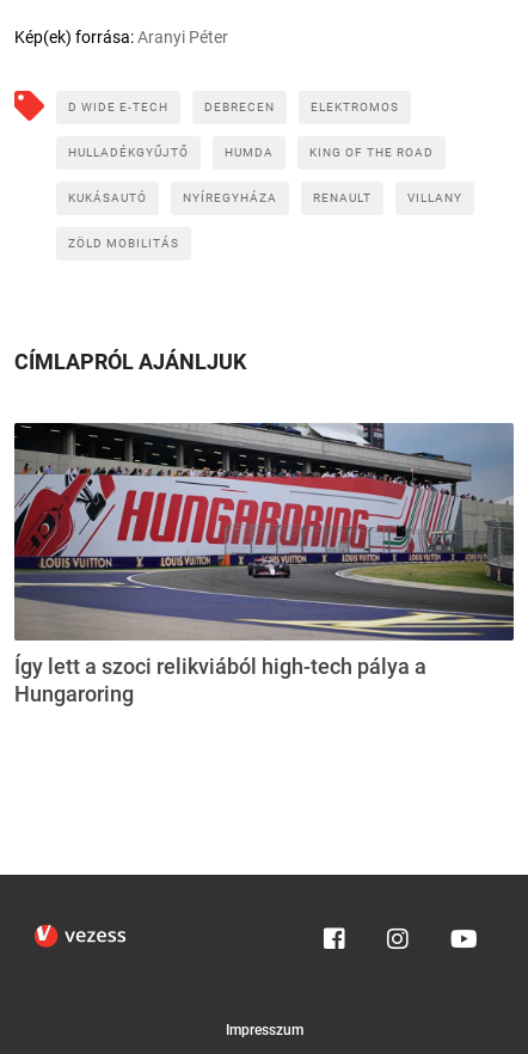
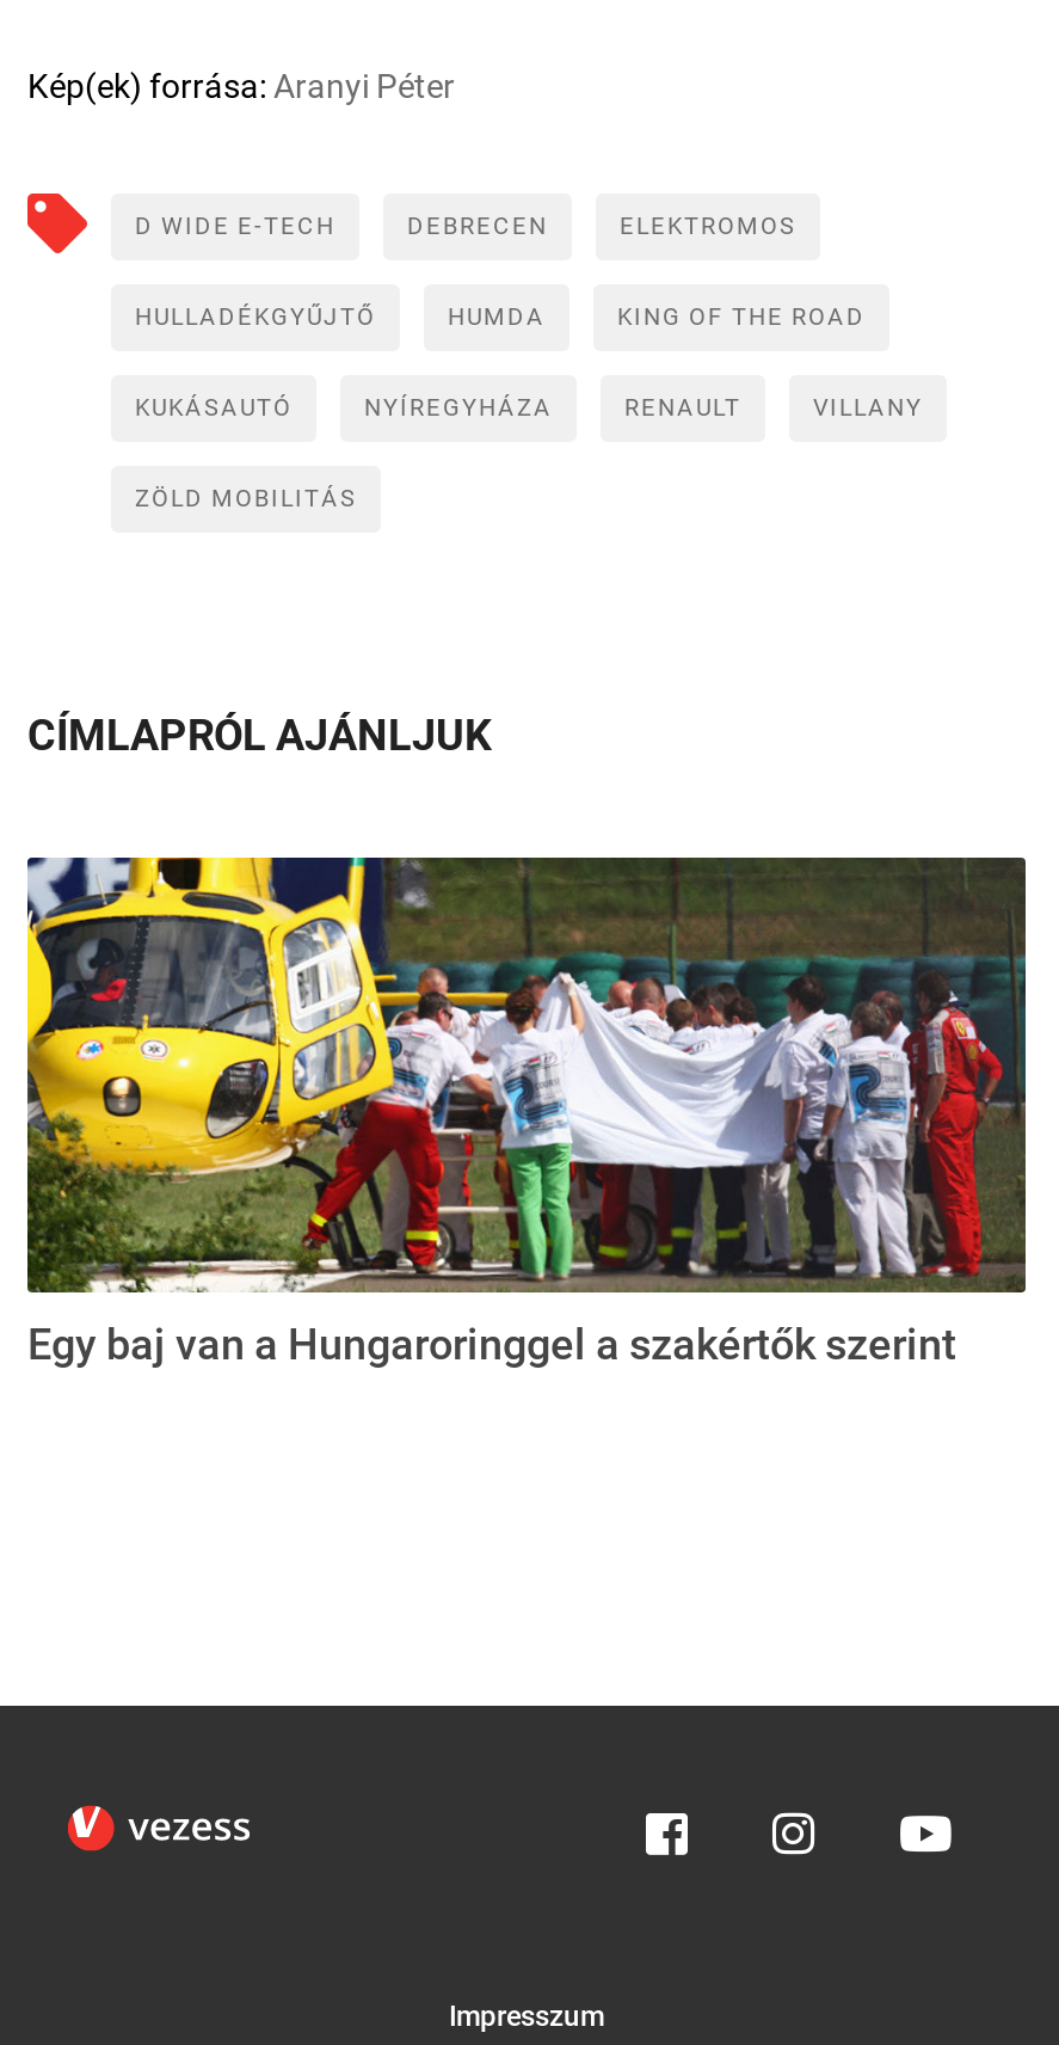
- [image]
- Így lett a szoci relikviából high-tech pálya a
- Hungaroring
+ [image]
+ Egy baj van a Hungaroringgel a szakértők szerint
